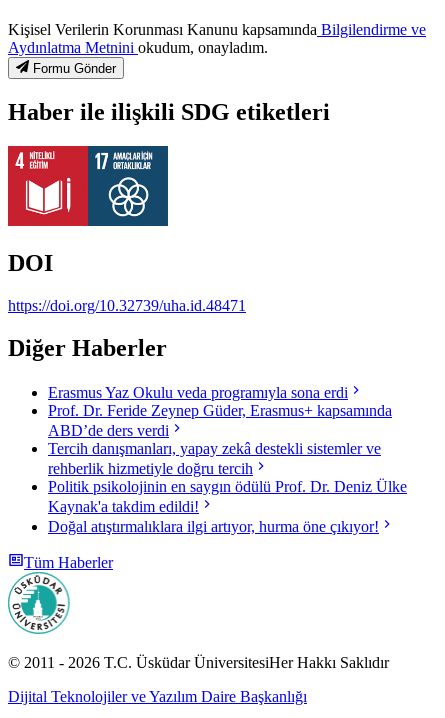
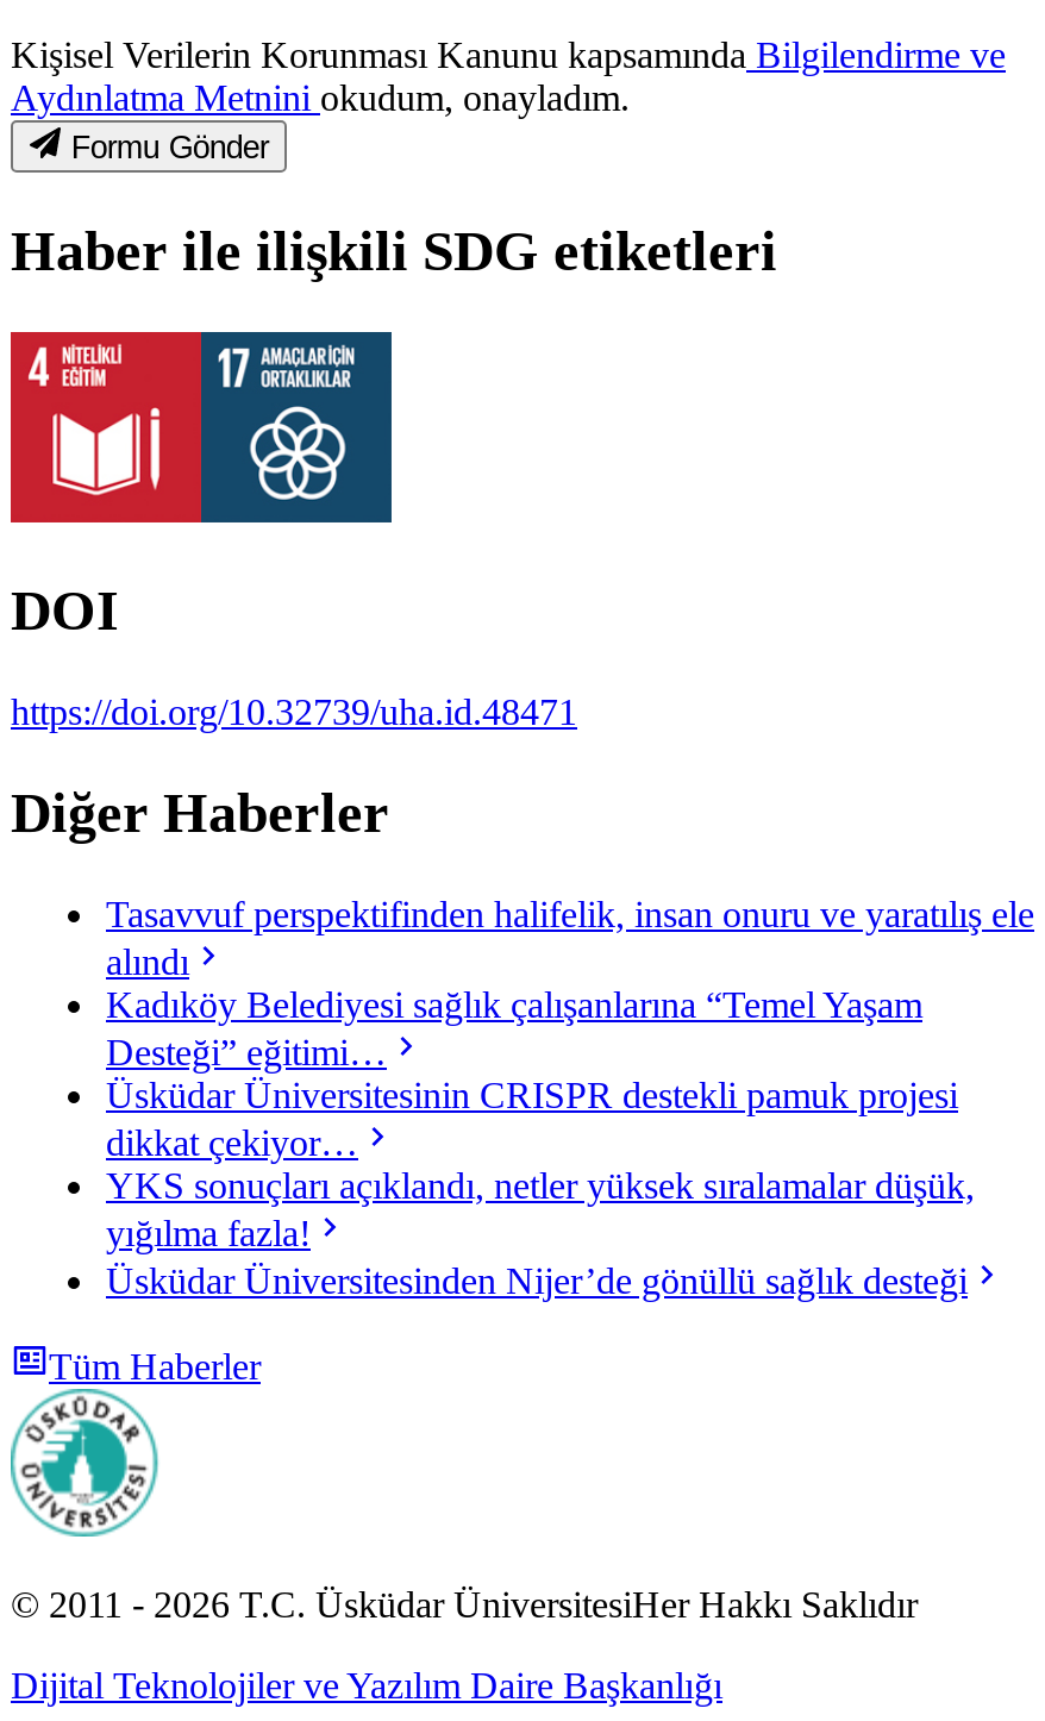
- Erasmus Yaz Okulu veda programıyla sona erdi
- Prof. Dr. Feride Zeynep Güder, Erasmus+ kapsamında
- ABD’de ders verdi
- Tercih danışmanları, yapay zekâ destekli sistemler ve
- rehberlik hizmetiyle doğru tercih
- Politik psikolojinin en saygın ödülü Prof. Dr. Deniz Ülke
- Kaynak'a takdim edildi!
- Doğal atıştırmalıklara ilgi artıyor, hurma öne çıkıyor!
+ Tasavvuf perspektifinden halifelik, insan onuru ve yaratılış ele
+ alındı
+ Kadıköy Belediyesi sağlık çalışanlarına “Temel Yaşam
+ Desteği” eğitimi…
+ Üsküdar Üniversitesinin CRISPR destekli pamuk projesi
+ dikkat çekiyor…
+ YKS sonuçları açıklandı, netler yüksek sıralamalar düşük,
+ yığılma fazla!
+ Üsküdar Üniversitesinden Nijer’de gönüllü sağlık desteği
